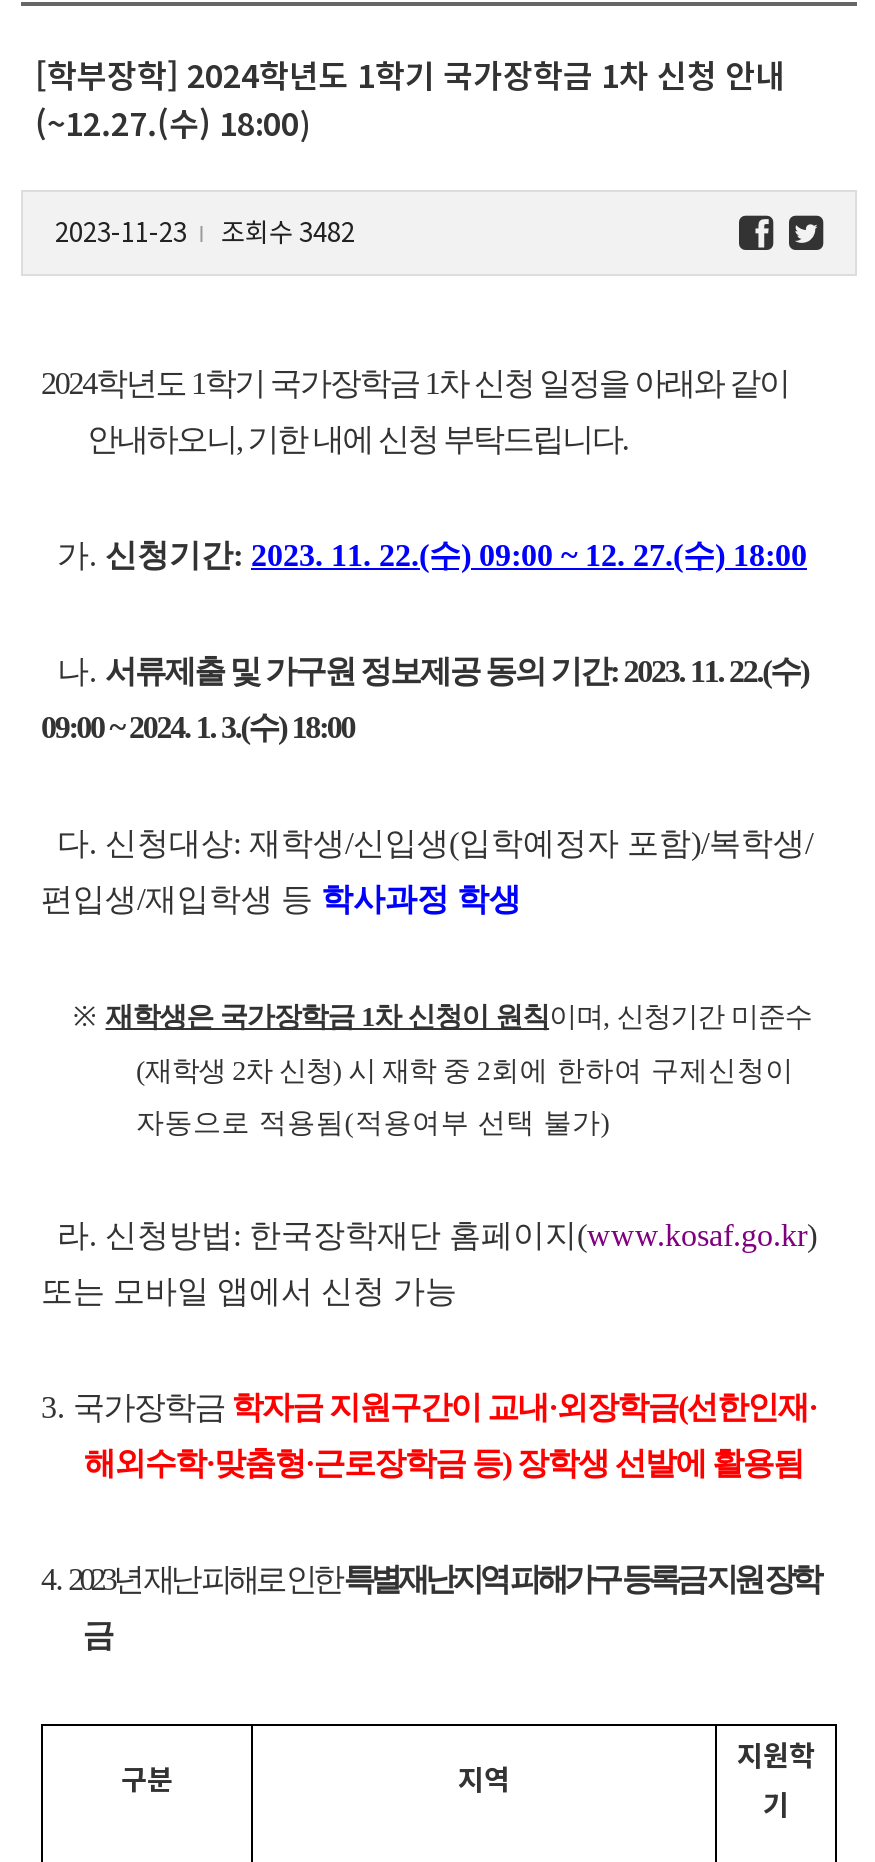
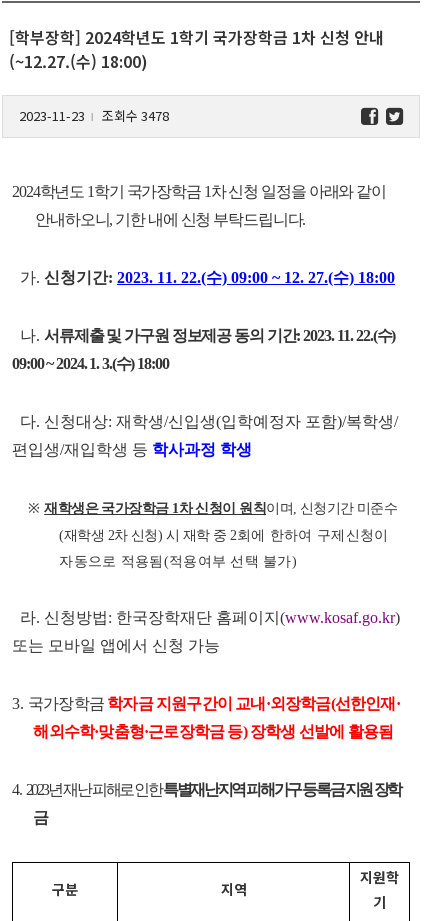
- 2023-11-23 조회수 3482
+ 2023-11-23 조회수 3478
